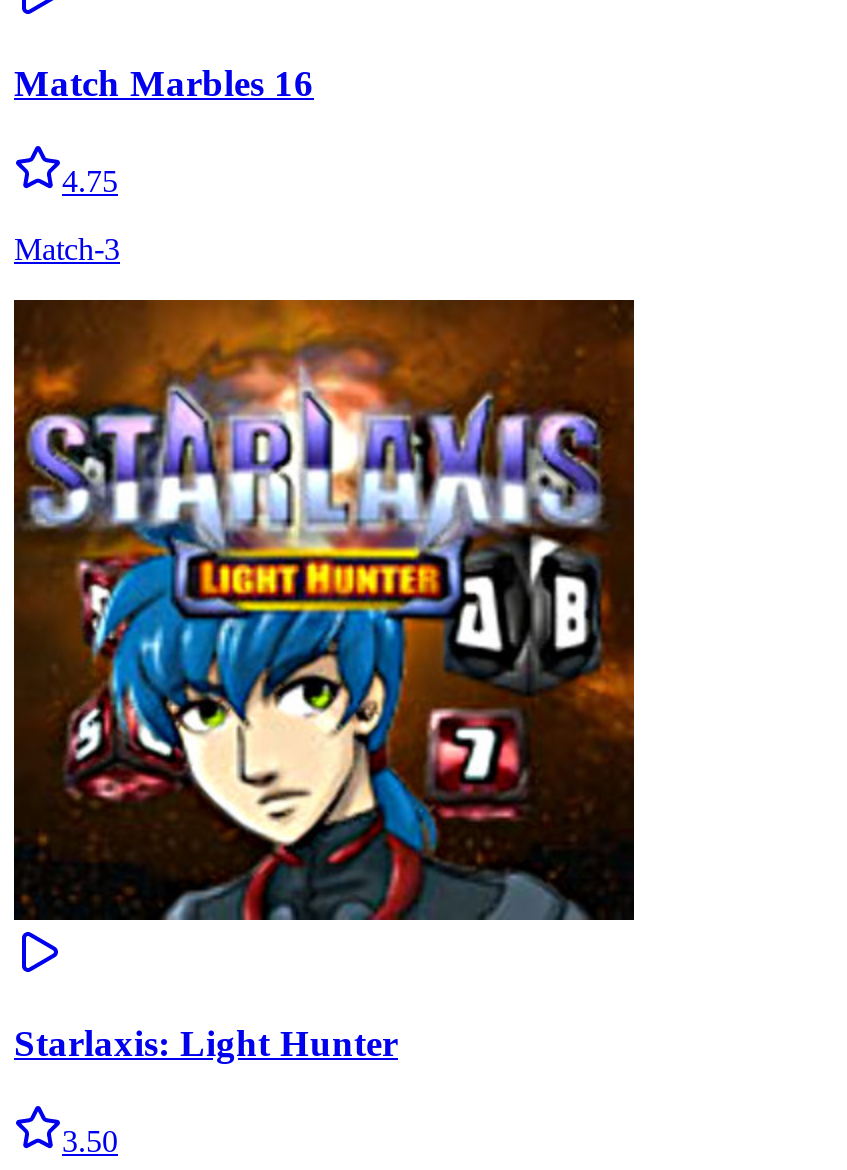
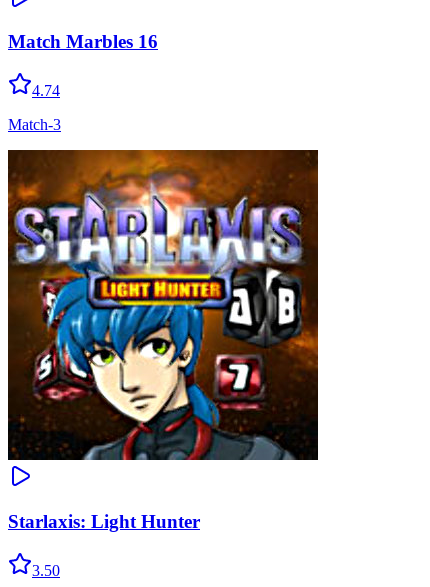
- 4.75
+ 4.74
